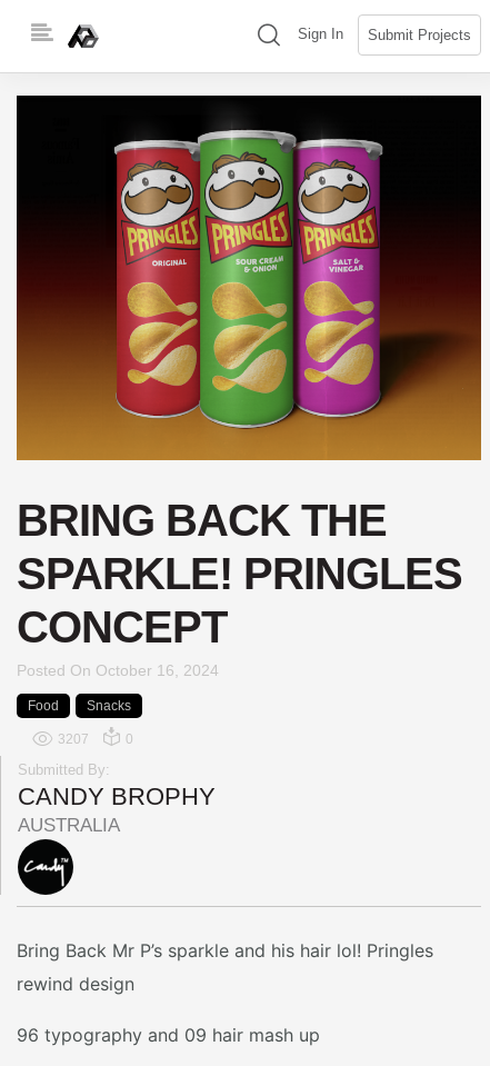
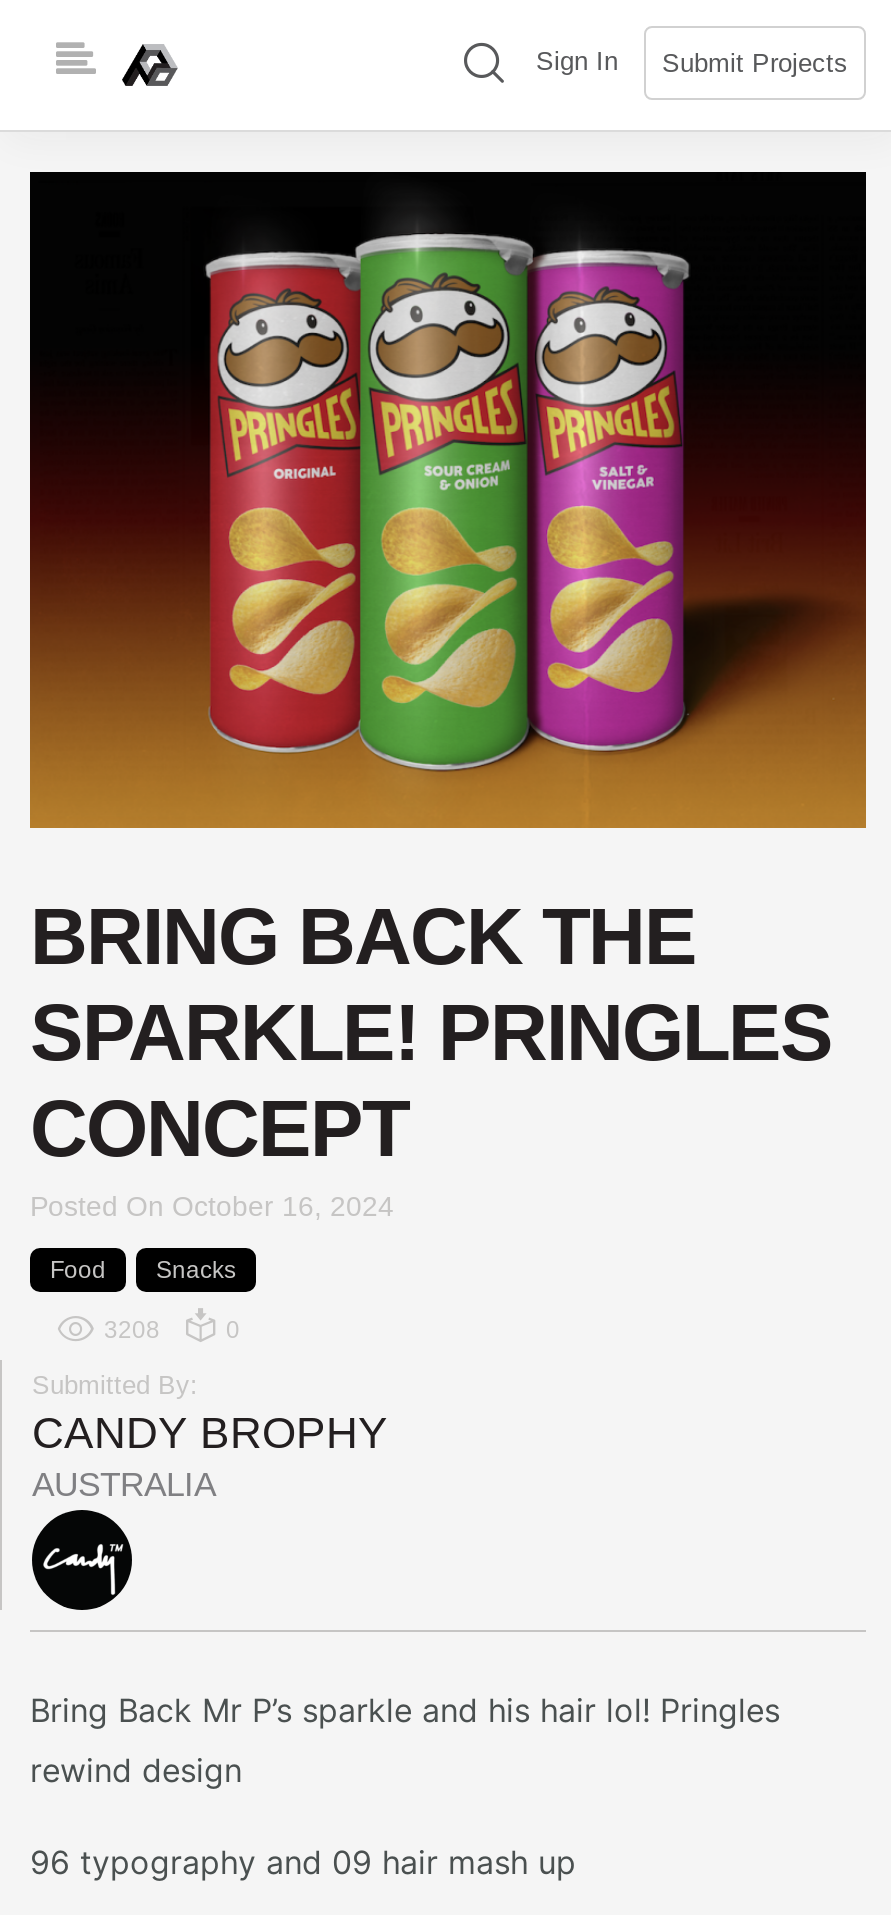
- 3207
+ 3208
